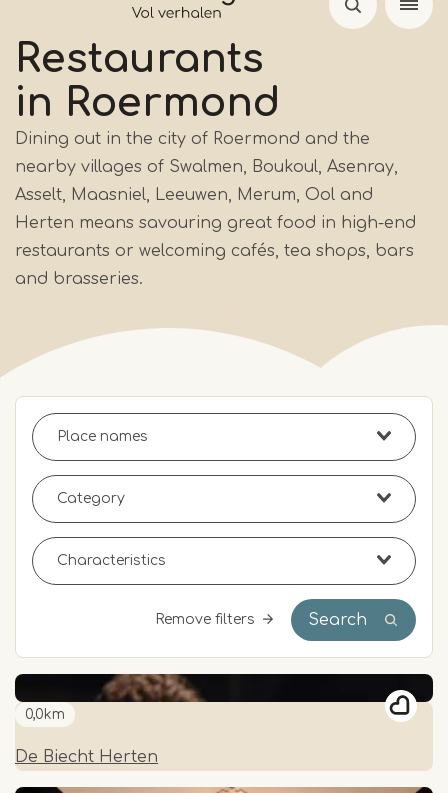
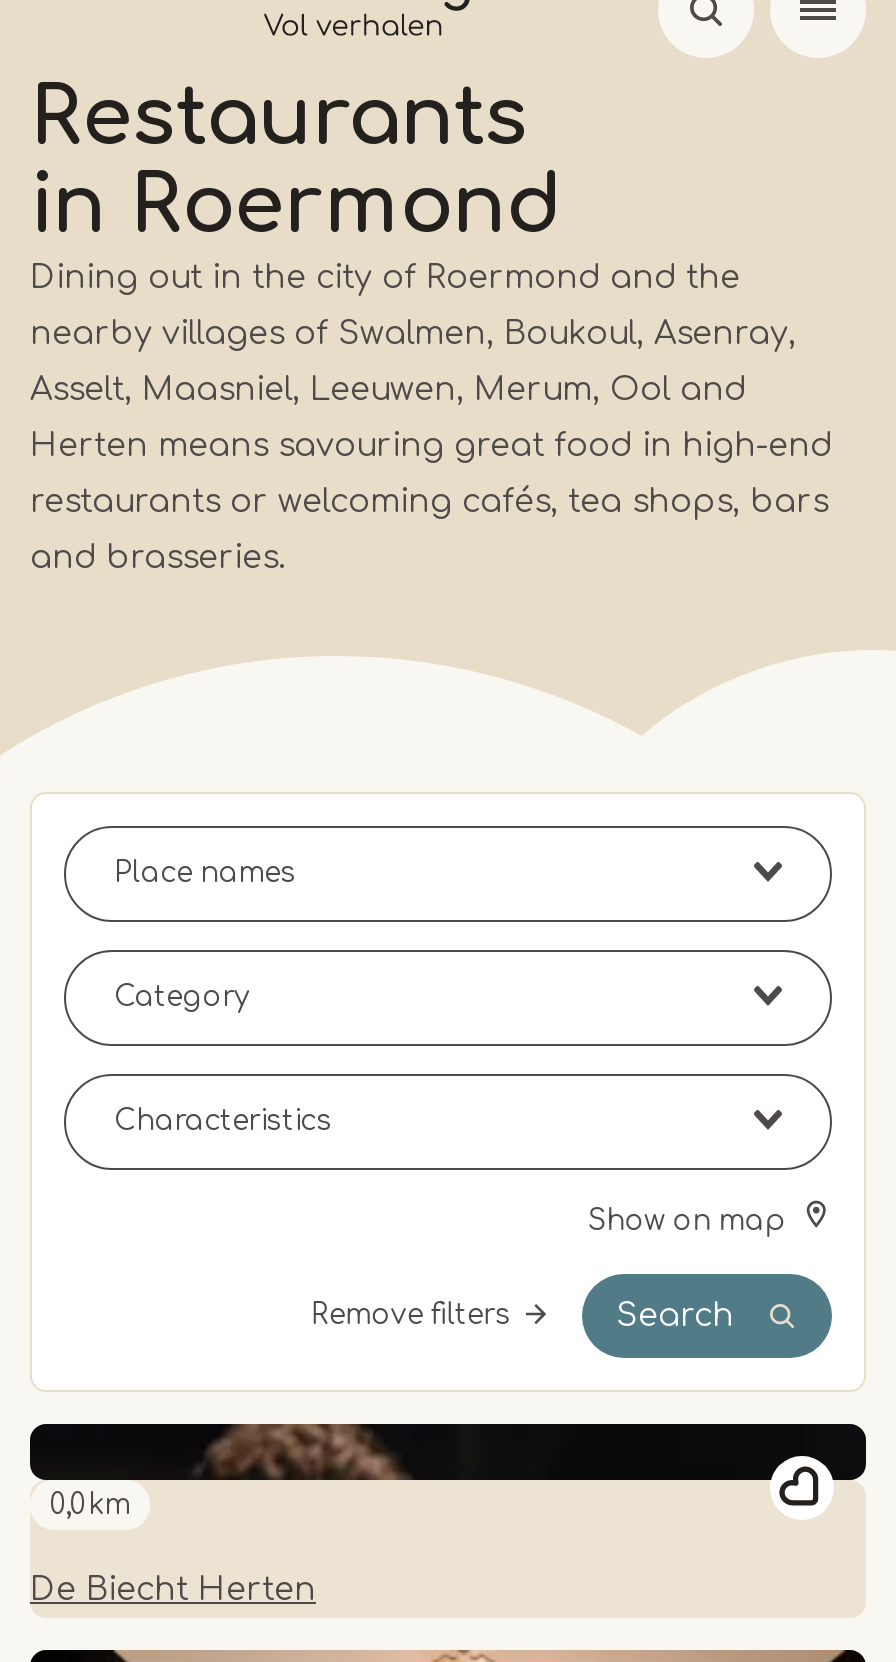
+ Show on map
